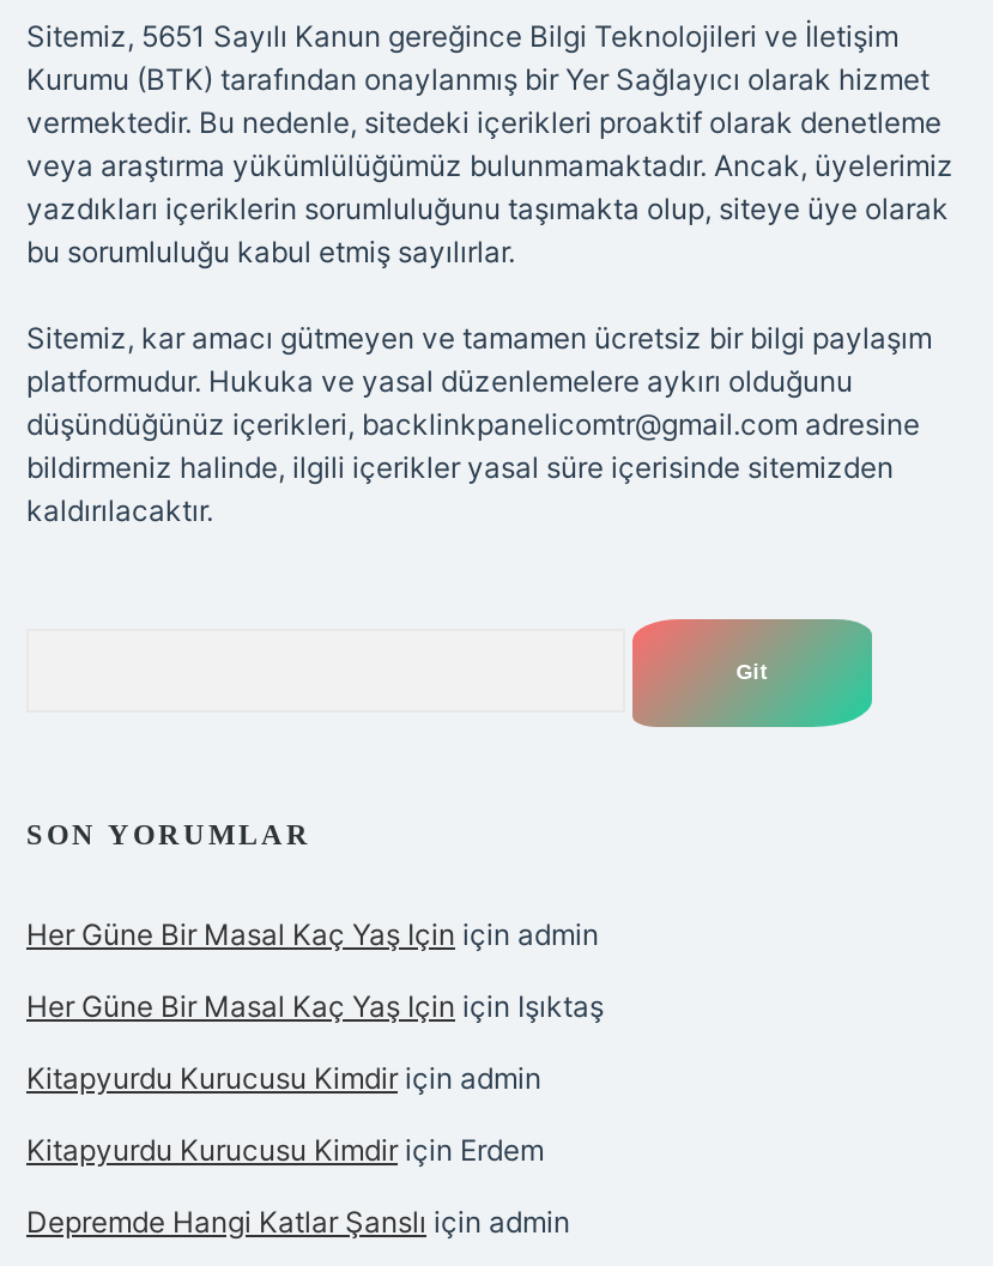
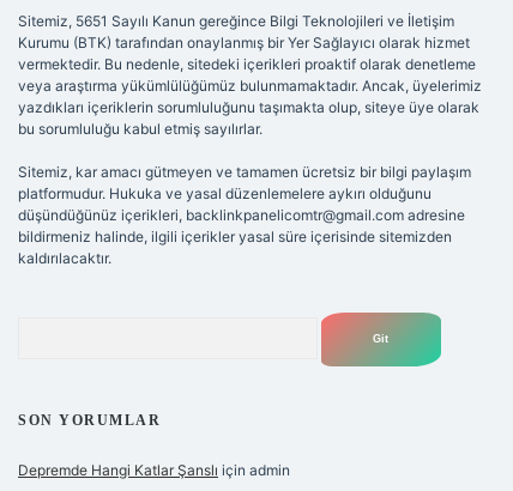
- Her Güne Bir Masal Kaç Yaş Için için admin
- Her Güne Bir Masal Kaç Yaş Için için Işıktaş
- Kitapyurdu Kurucusu Kimdir için admin
- Kitapyurdu Kurucusu Kimdir için Erdem
